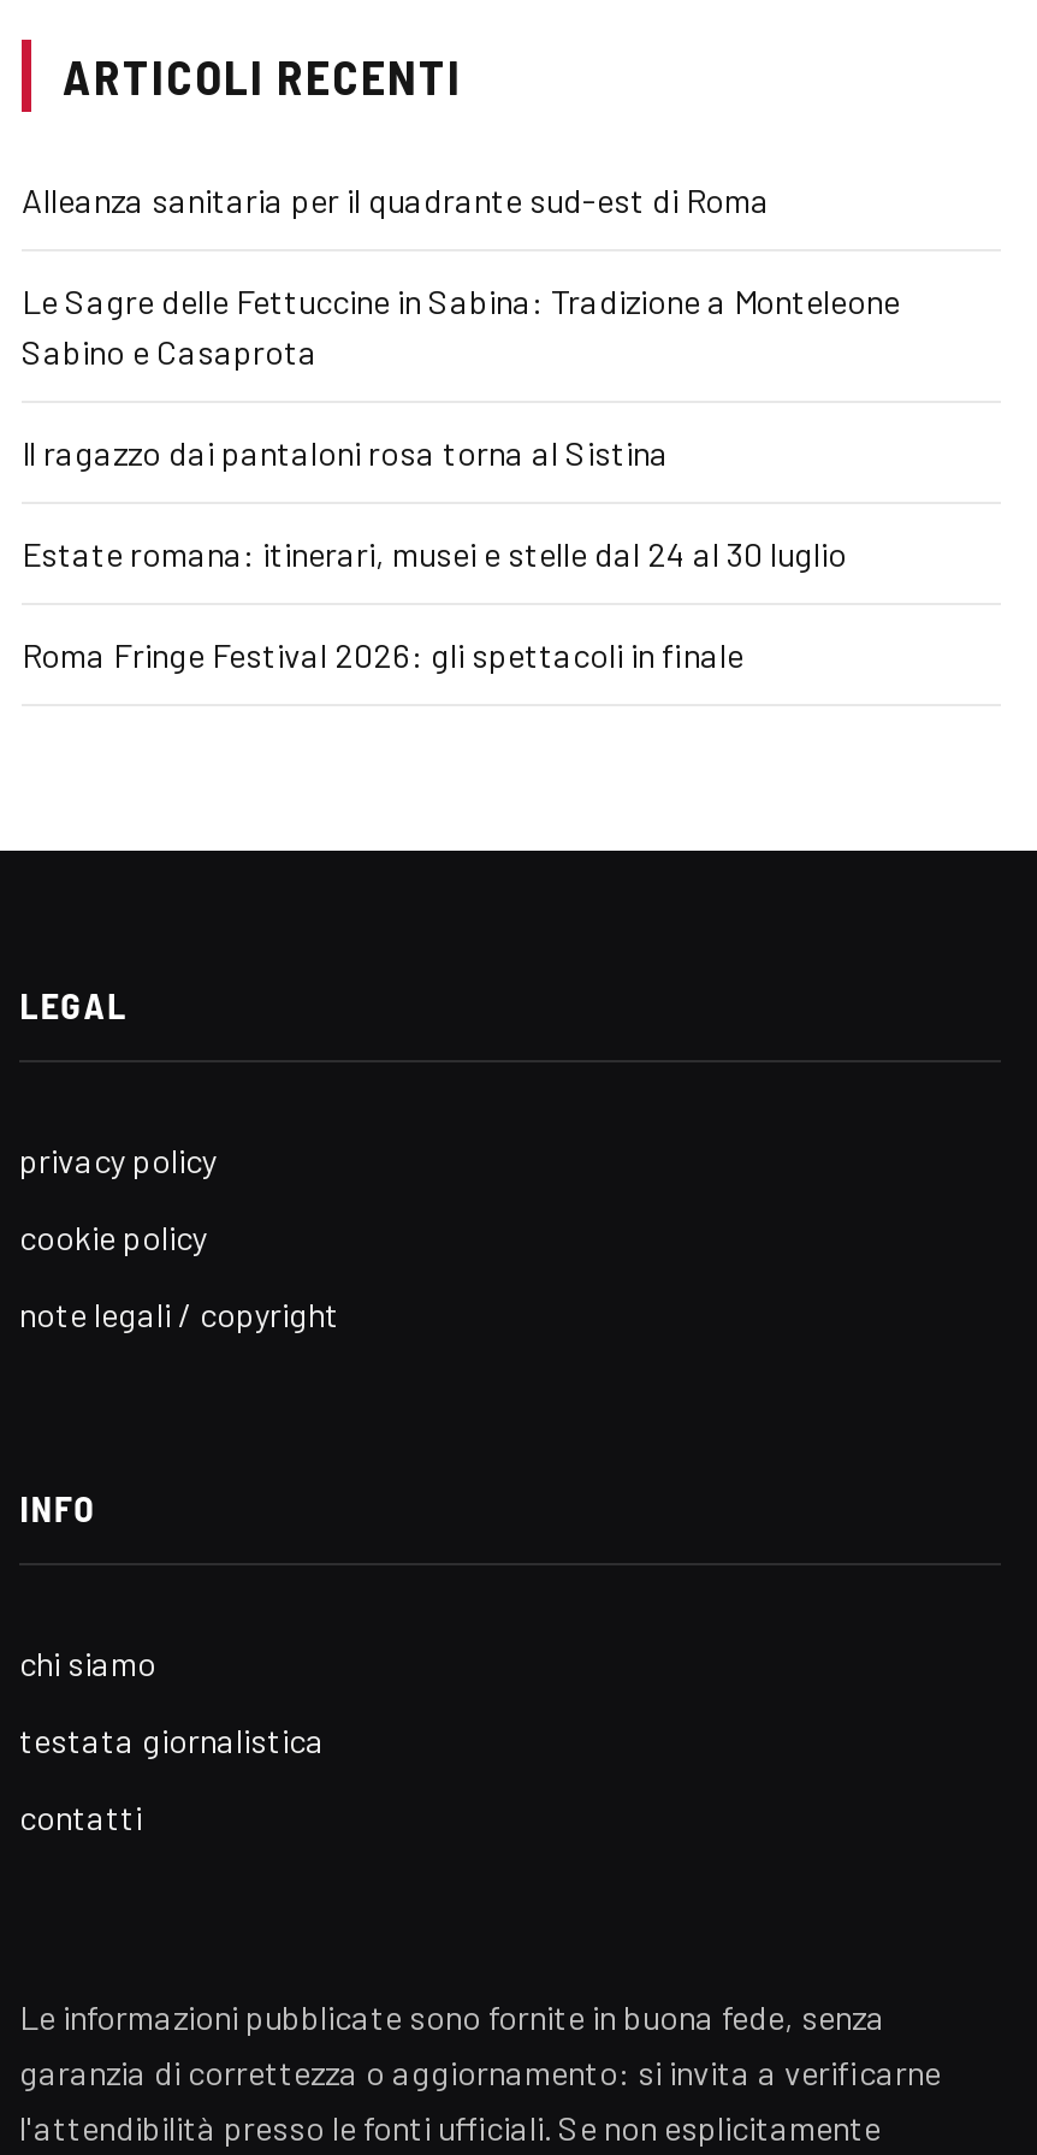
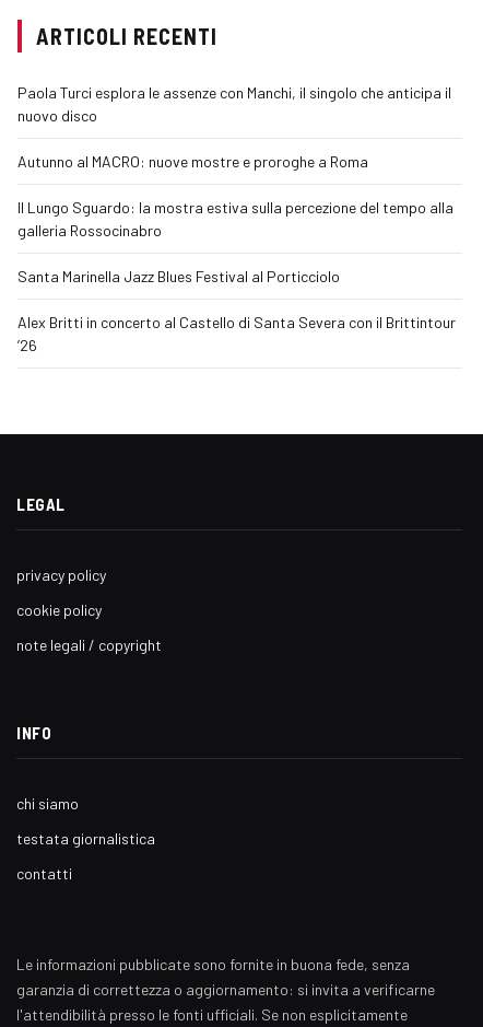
- Alleanza sanitaria per il quadrante sud-est di Roma
+ Paola Turci esplora le assenze con Manchi, il singolo che anticipa il
+ nuovo disco

- Le Sagre delle Fettuccine in Sabina: Tradizione a Monteleone
- Sabino e Casaprota
+ Autunno al MACRO: nuove mostre e proroghe a Roma

- Il ragazzo dai pantaloni rosa torna al Sistina
+ Il Lungo Sguardo: la mostra estiva sulla percezione del tempo alla
+ galleria Rossocinabro

- Estate romana: itinerari, musei e stelle dal 24 al 30 luglio
+ Santa Marinella Jazz Blues Festival al Porticciolo

- Roma Fringe Festival 2026: gli spettacoli in finale
+ Alex Britti in concerto al Castello di Santa Severa con il Brittintour
+ ’26
